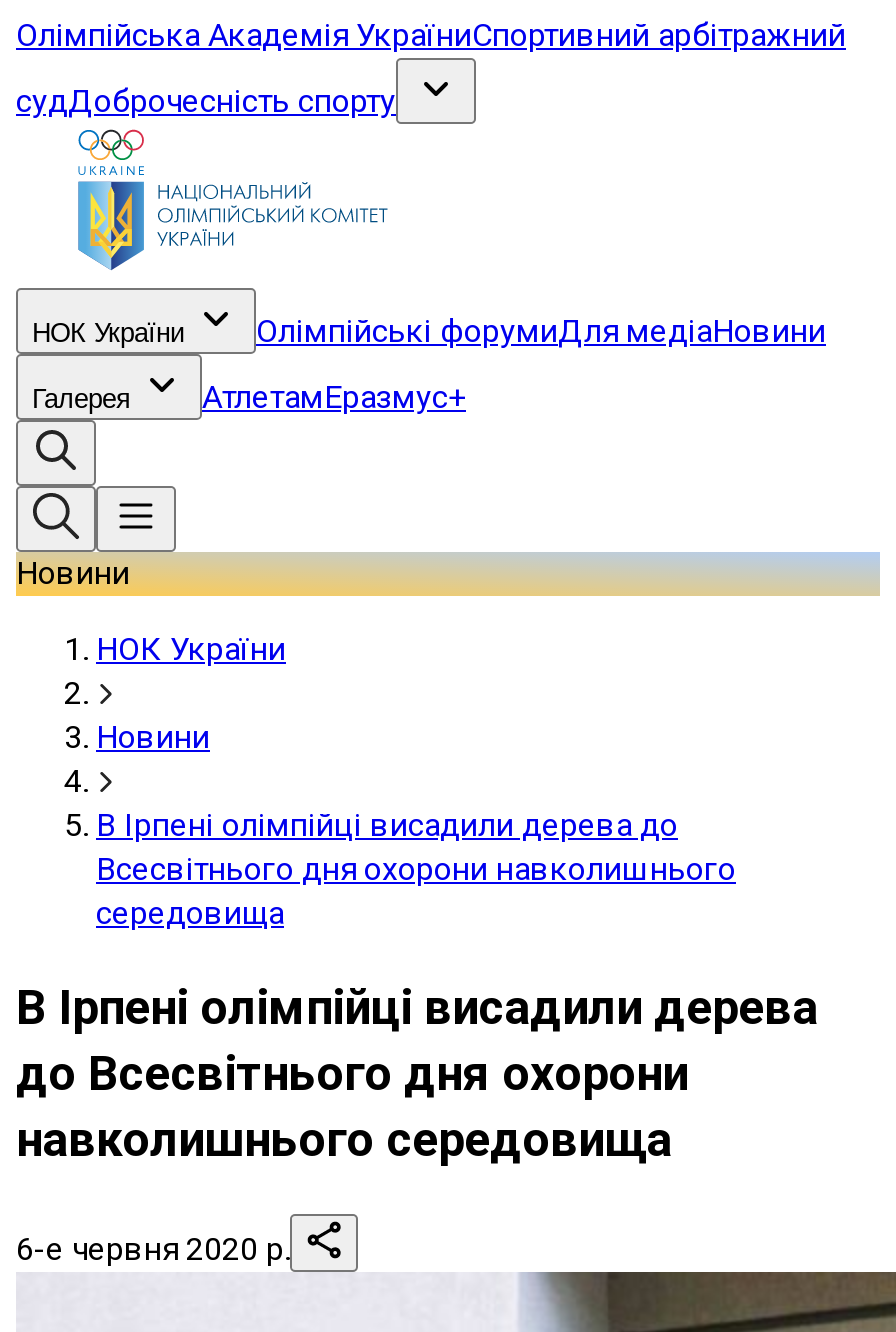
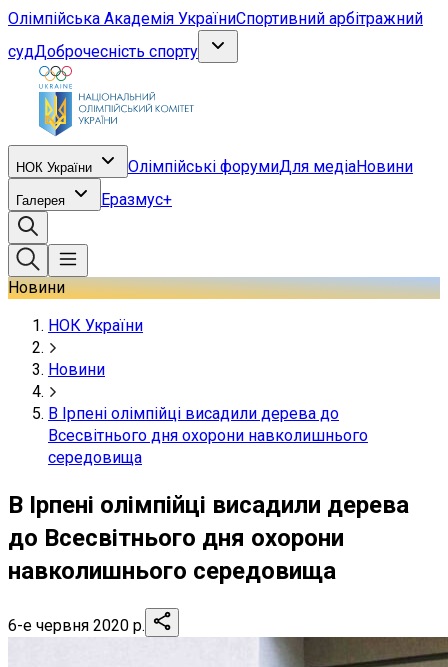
- АтлетамЕразмус+
+ Еразмус+
